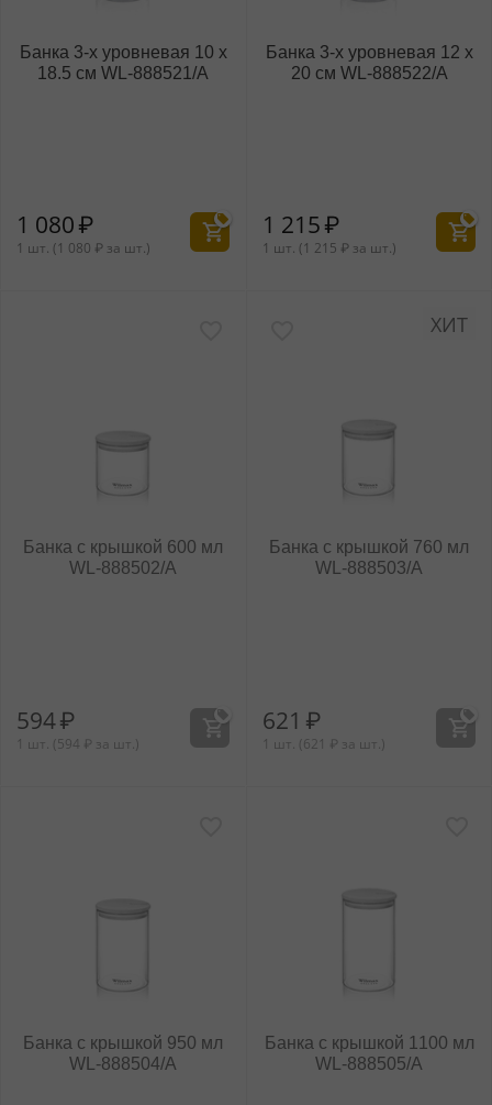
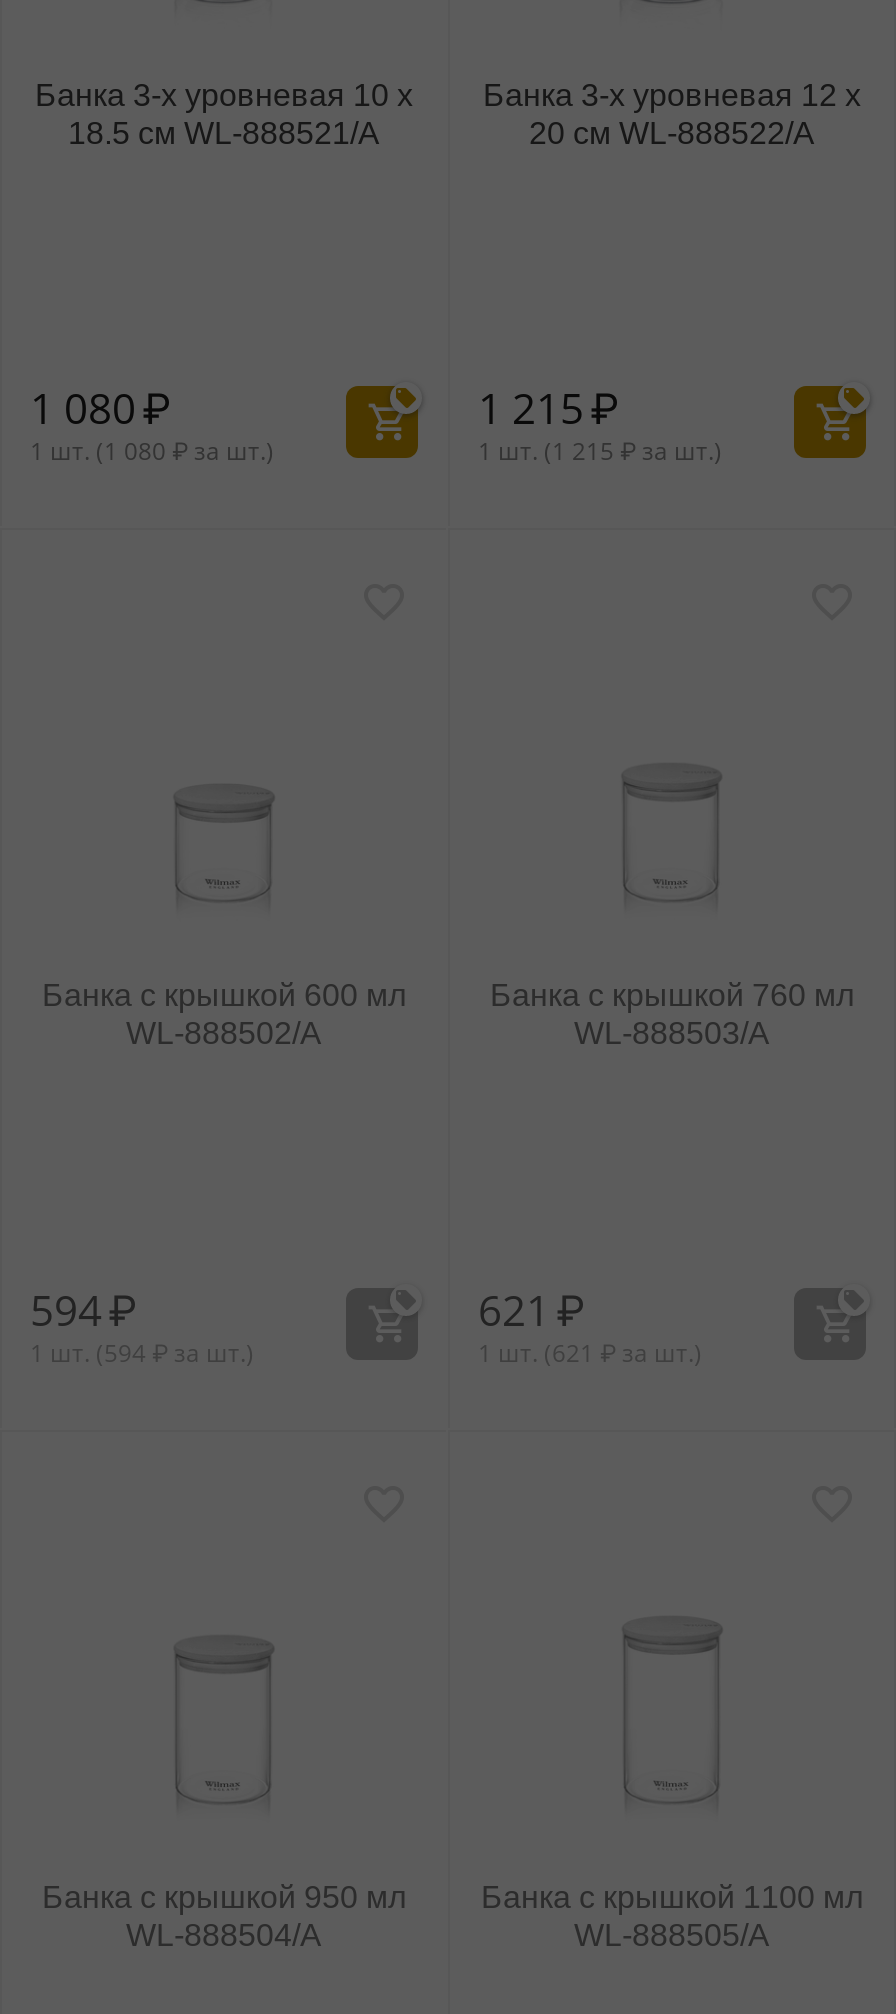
- ХИТ
